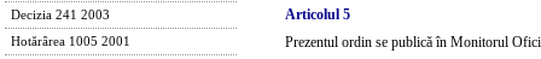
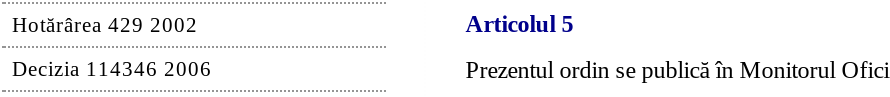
- Decizia 241 2003
+ Hotărârea 429 2002

- Hotărârea 1005 2001
+ Decizia 114346 2006
